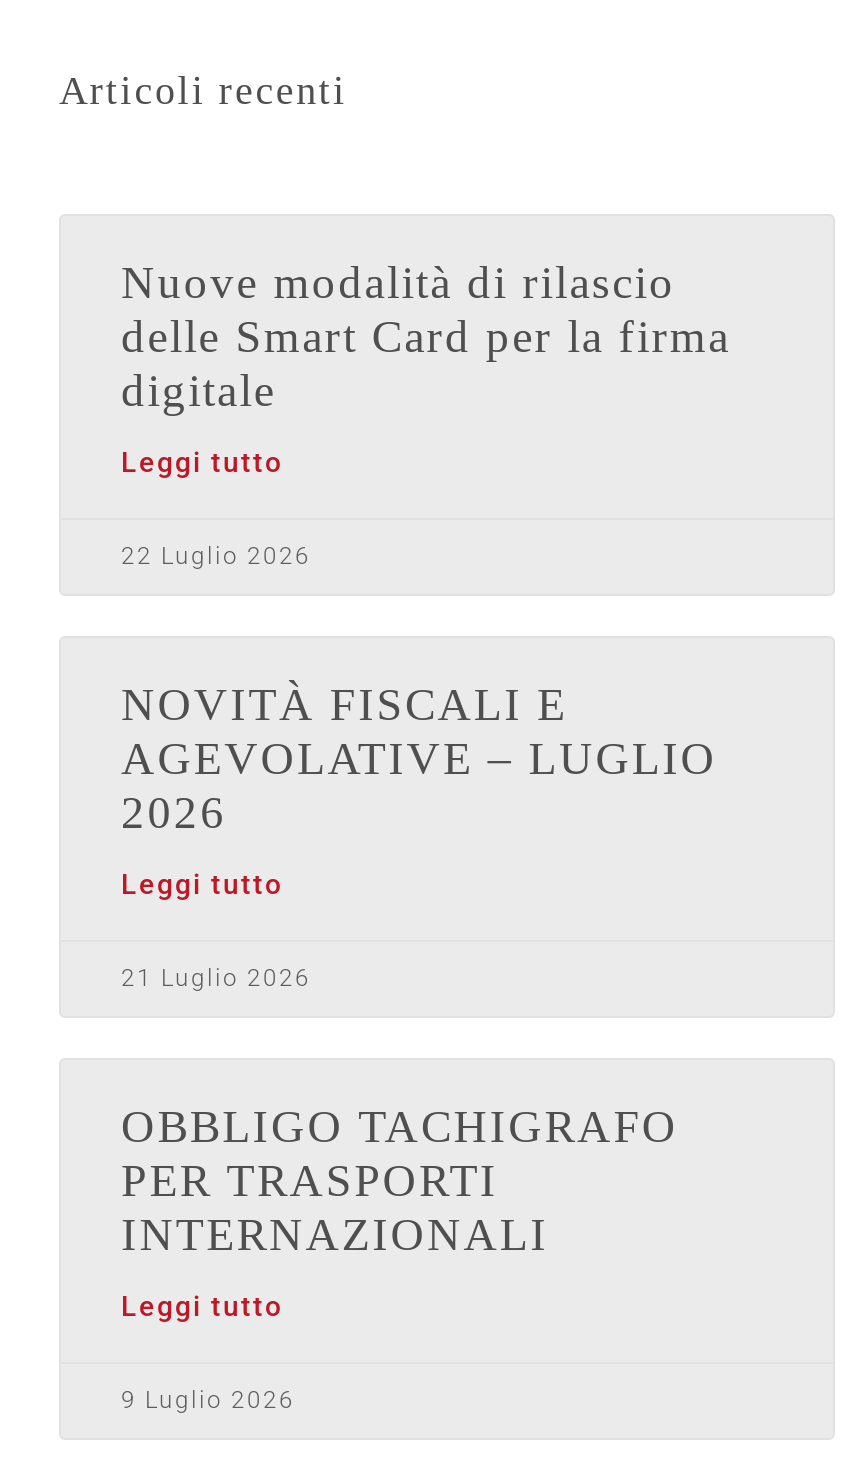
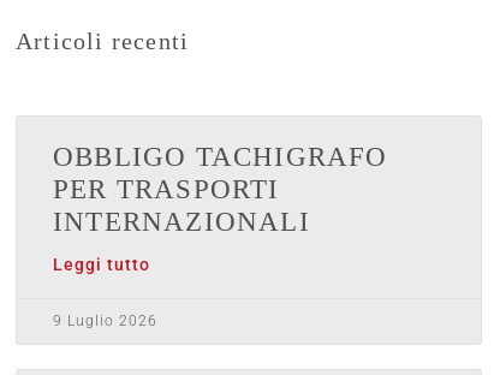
- Nuove modalità di rilascio
- delle Smart Card per la firma
- digitale
- Leggi tutto
- 22 Luglio 2026
- NOVITÀ FISCALI E
- AGEVOLATIVE – LUGLIO
- 2026
- Leggi tutto
- 21 Luglio 2026
